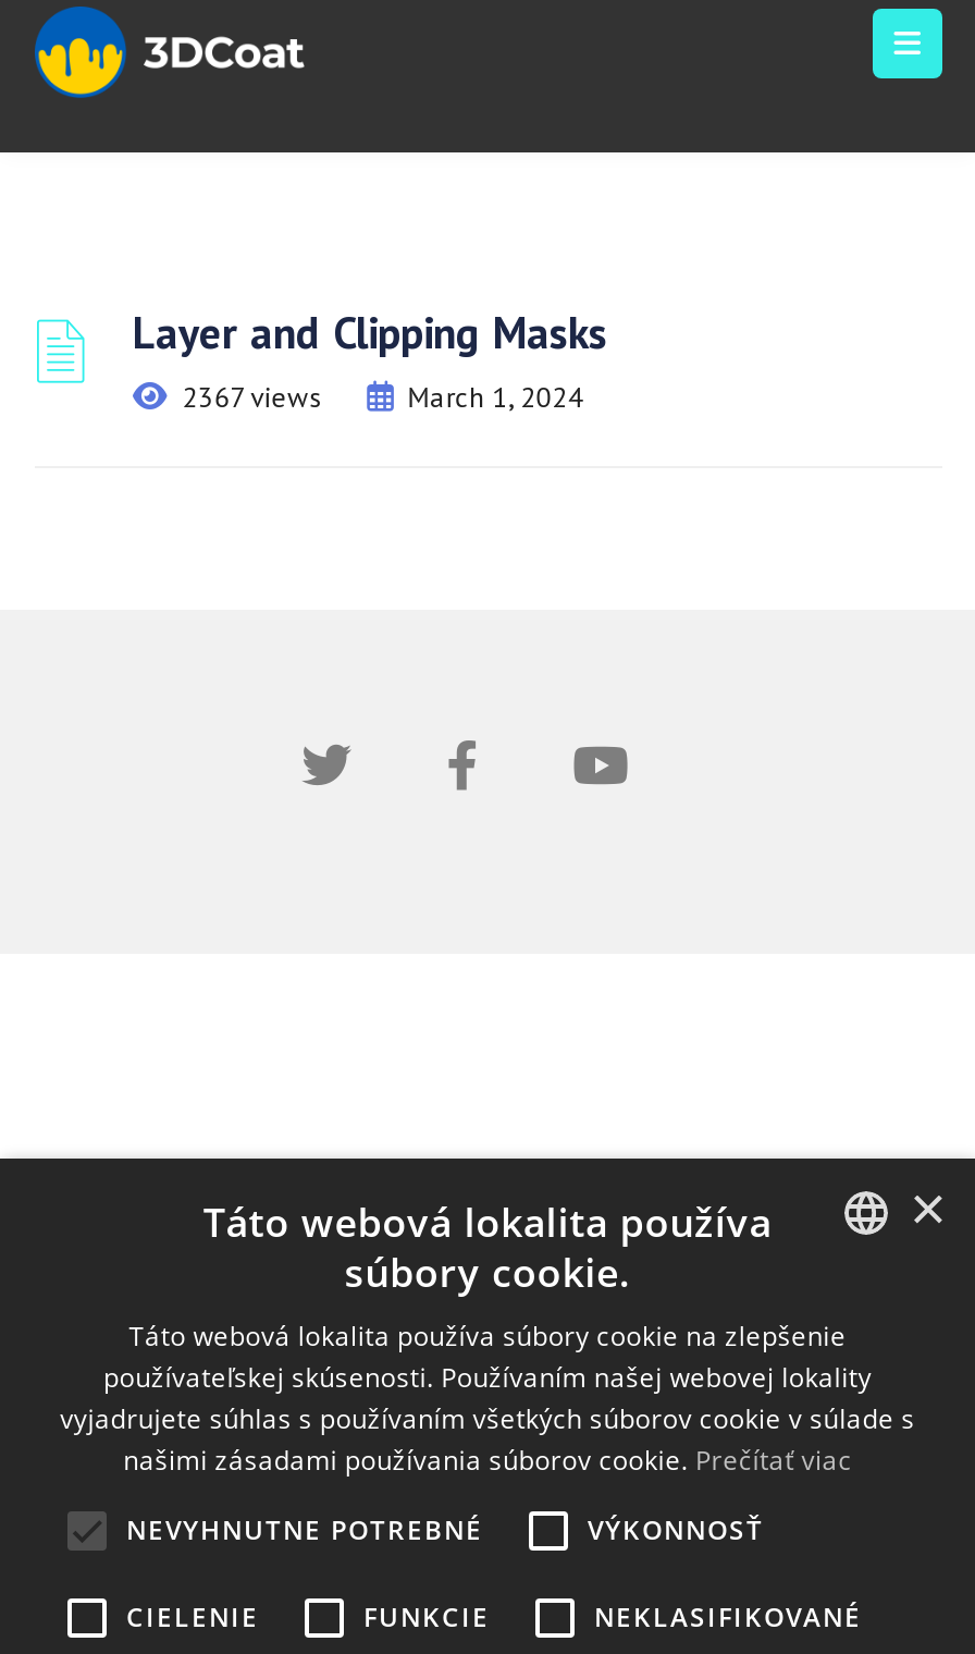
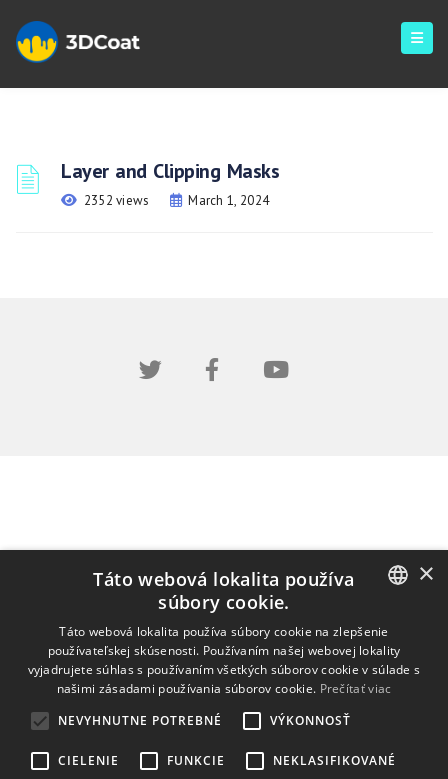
- 2367 views
+ 2352 views
